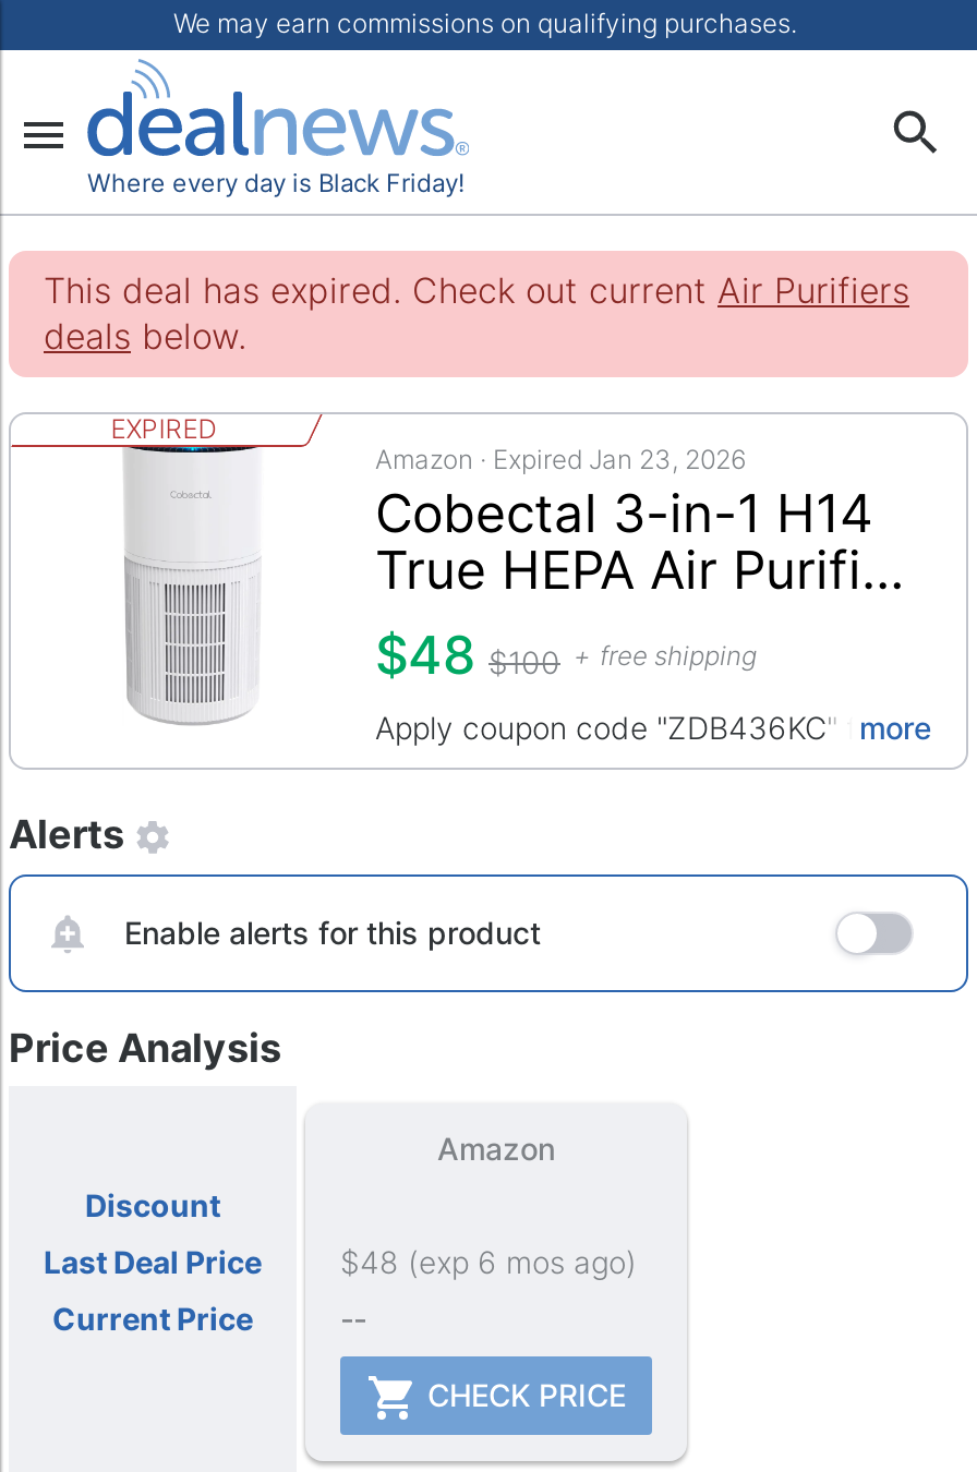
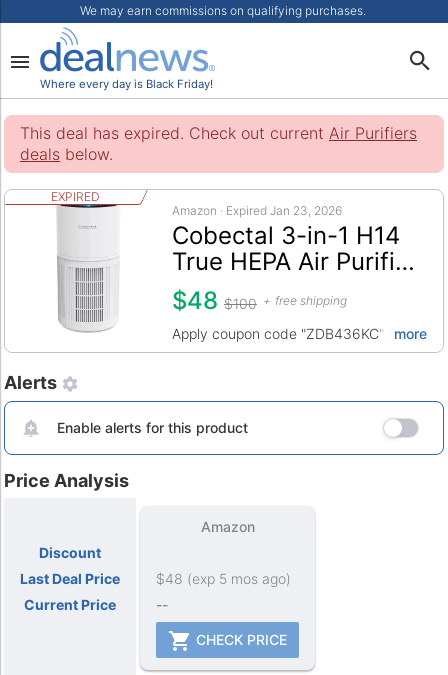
- $48 (exp 6 mos ago)
+ $48 (exp 5 mos ago)
